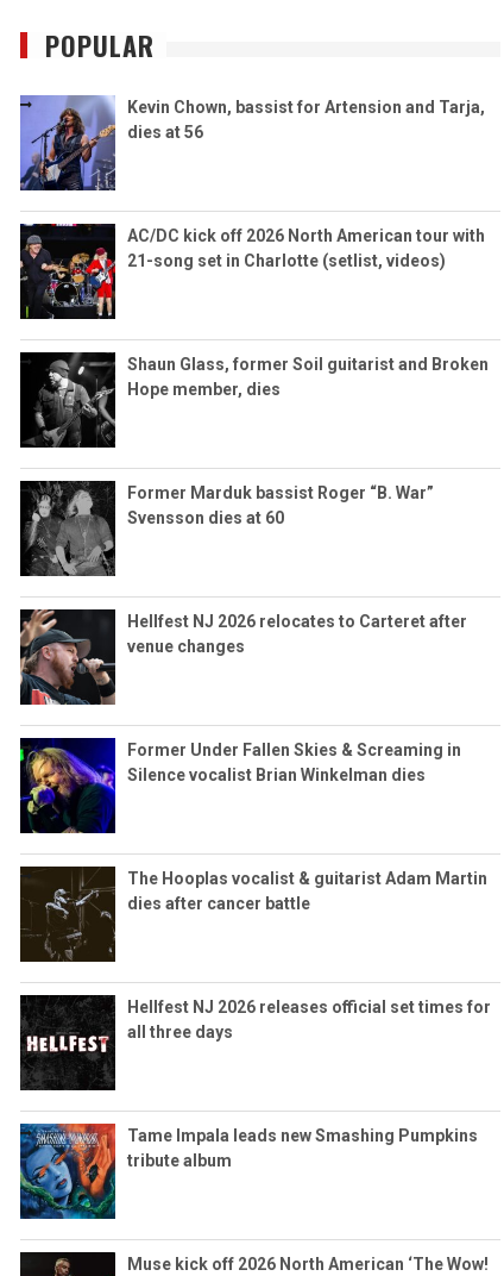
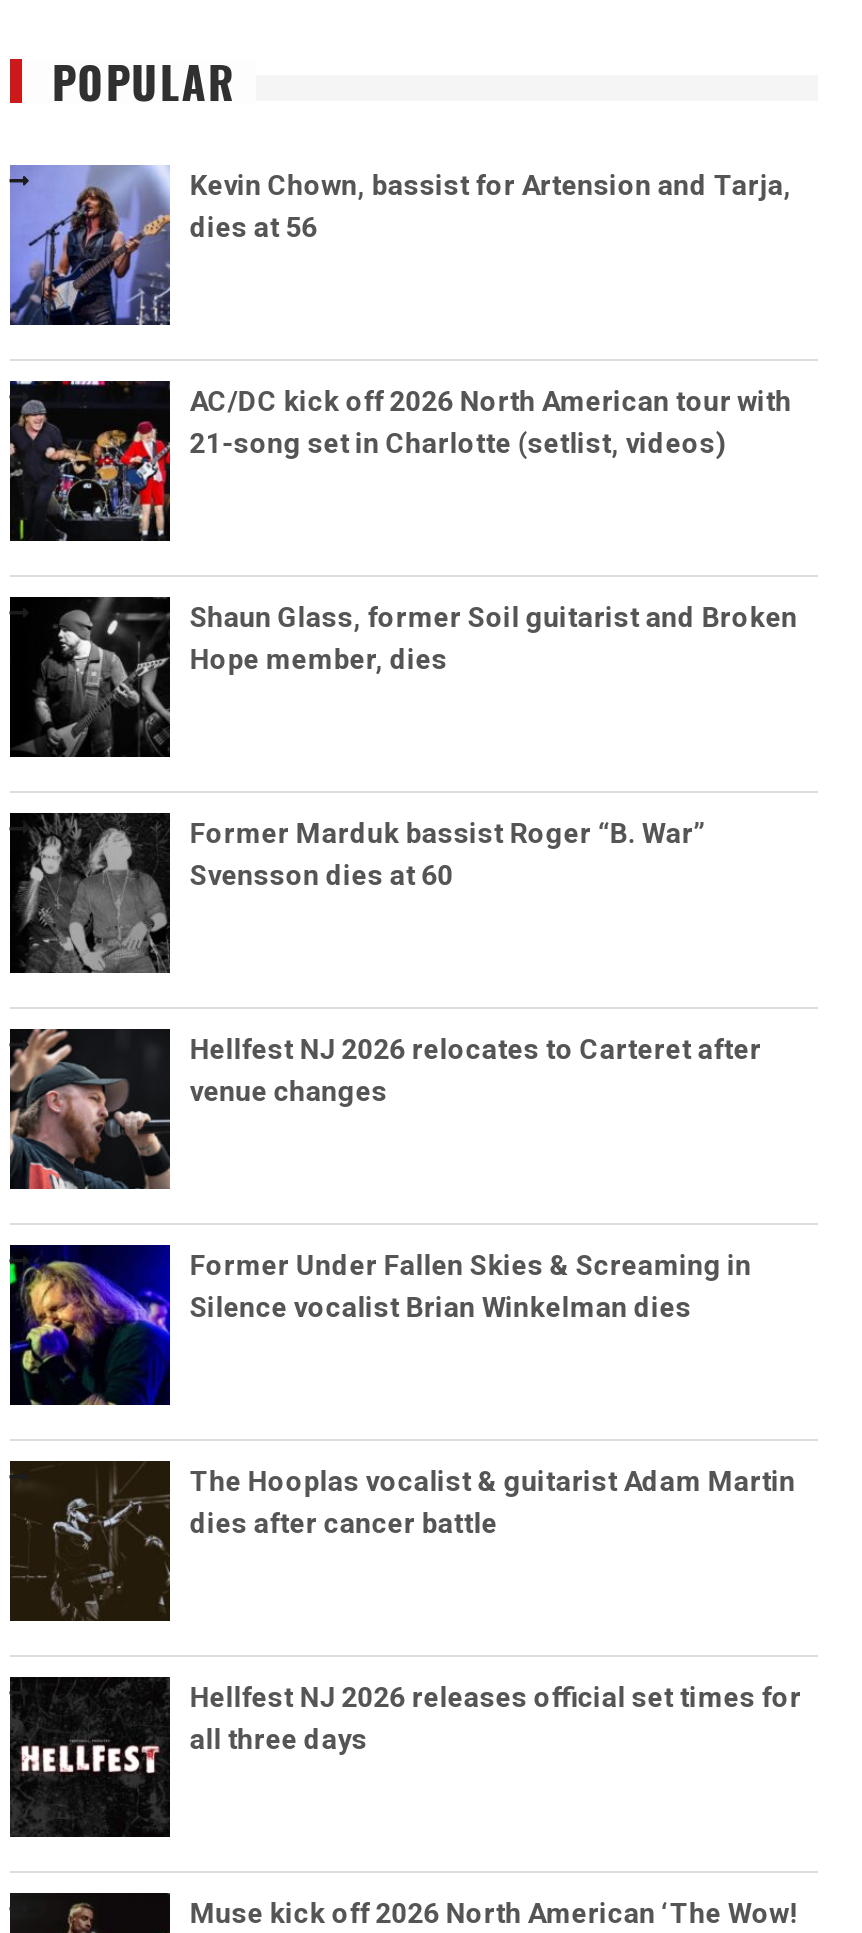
- [image]
- Tame Impala leads new Smashing Pumpkins
- tribute album
